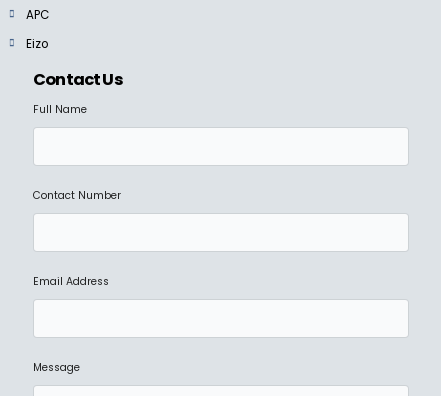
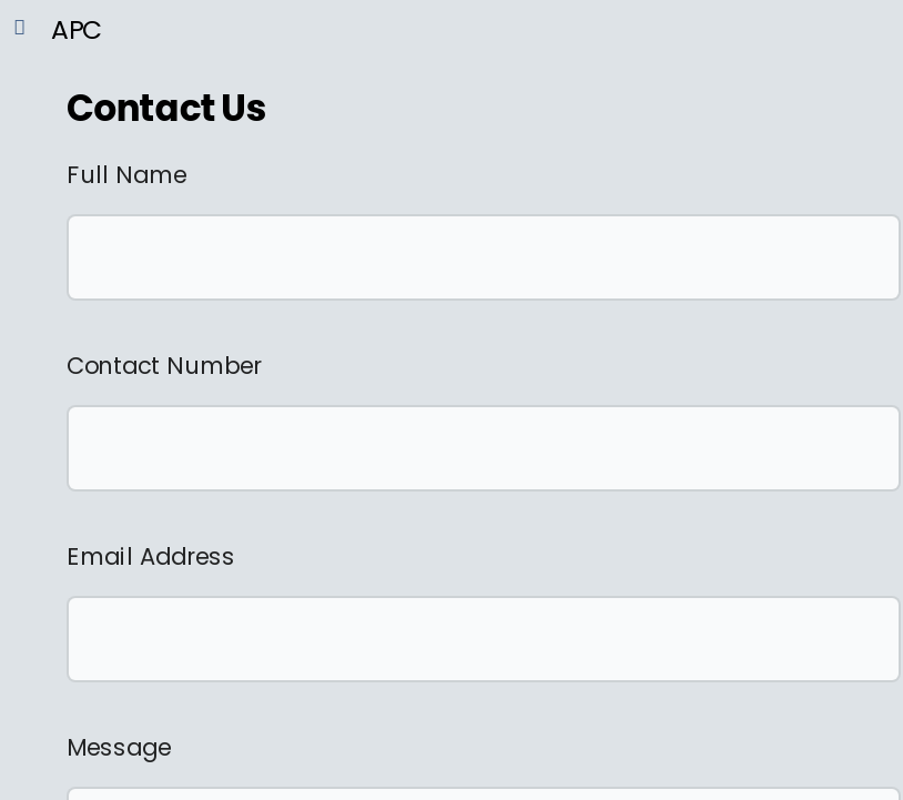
- Eizo
